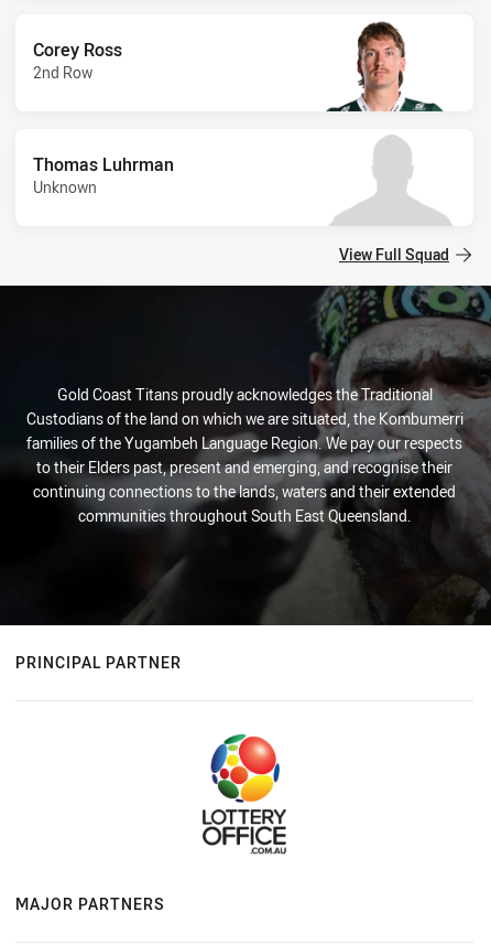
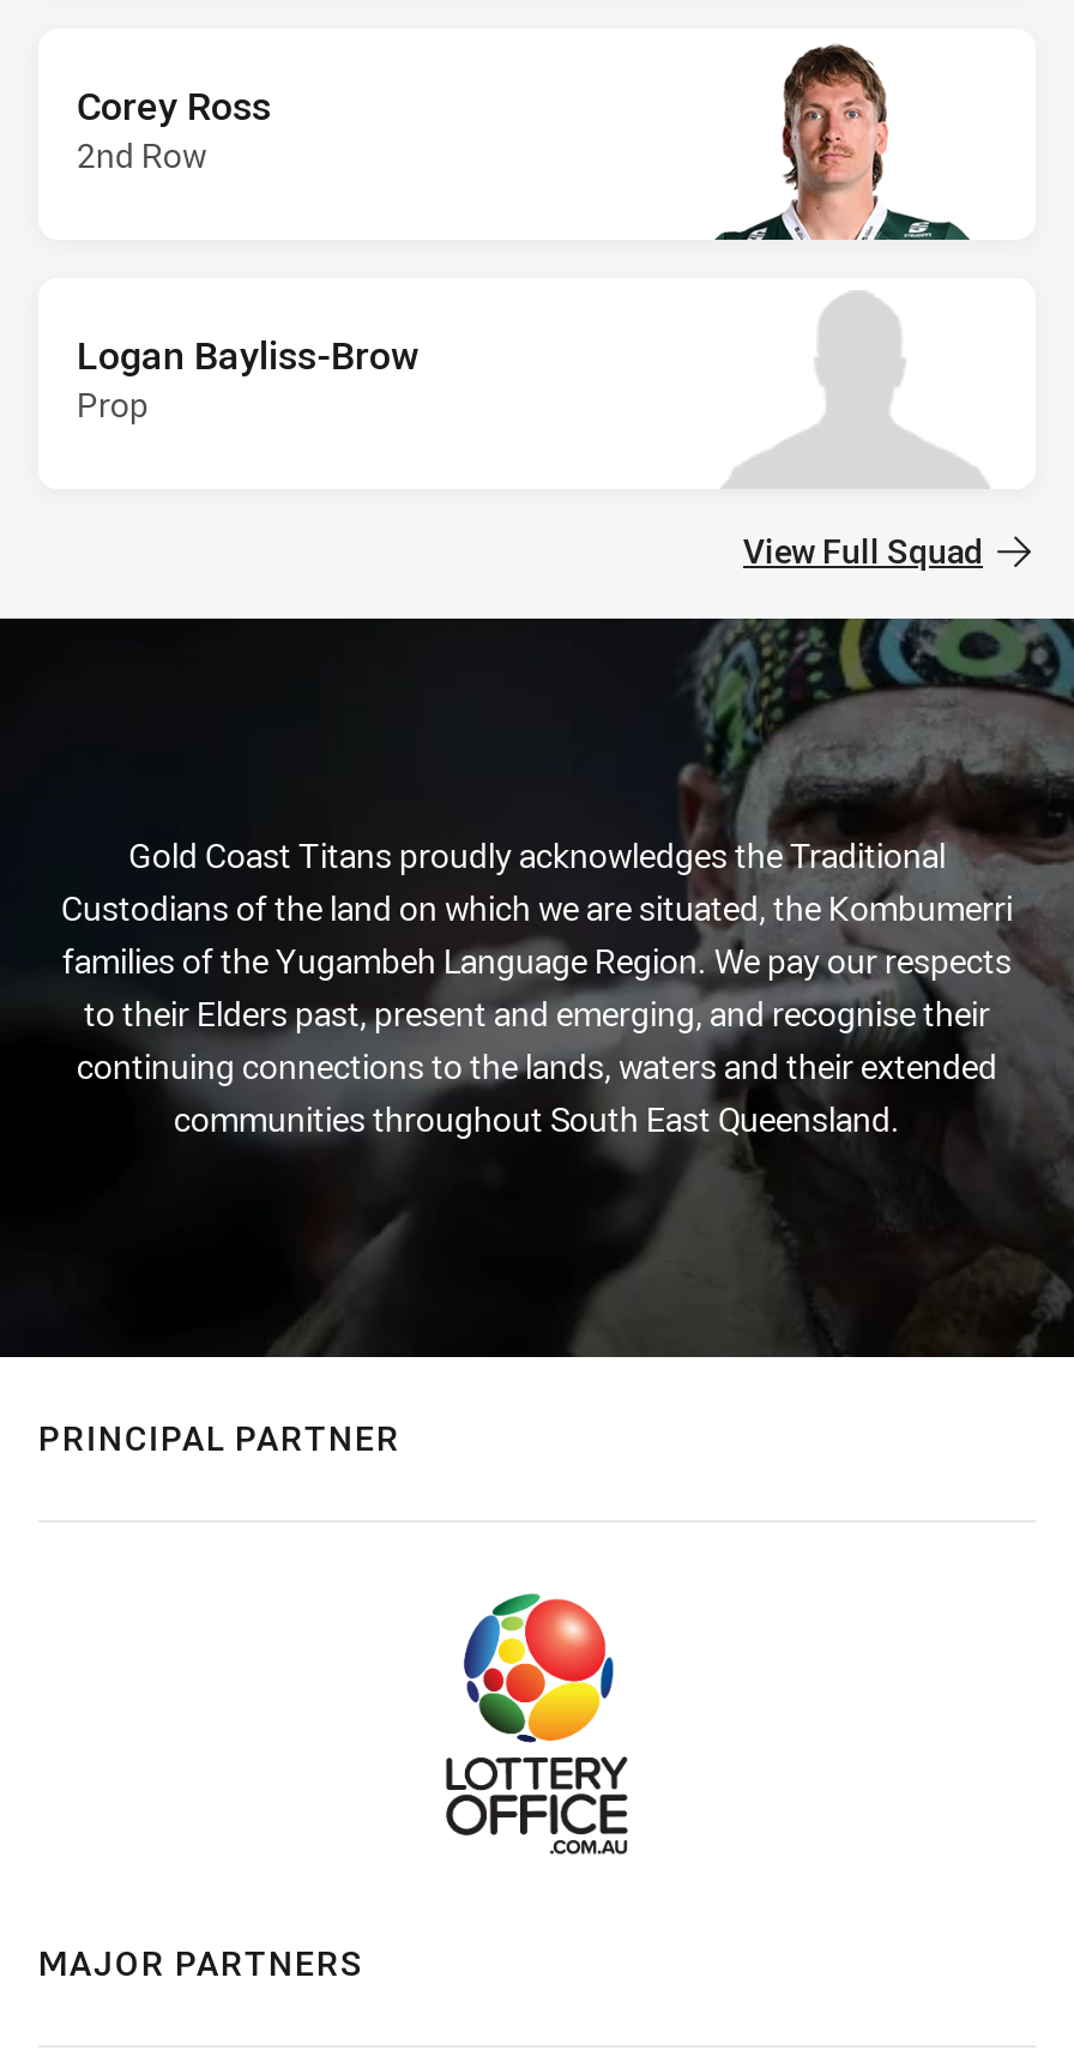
- Thomas Luhrman
- Unknown
+ Logan Bayliss-Brow
+ Prop
